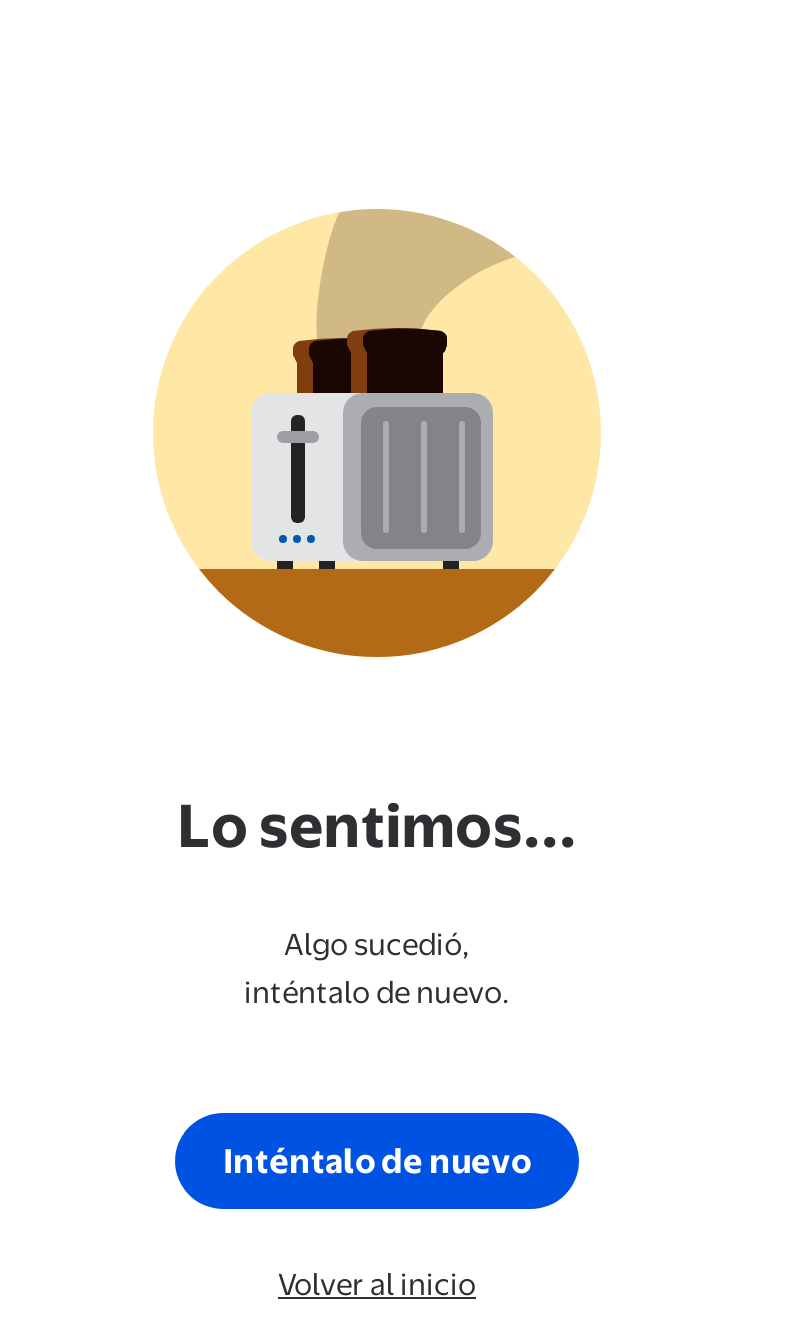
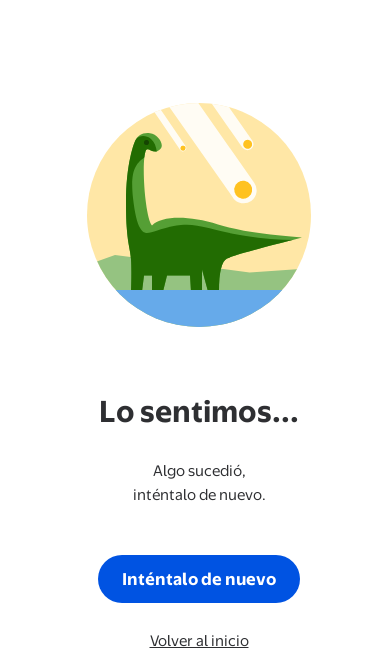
- [image]
+ [image]
